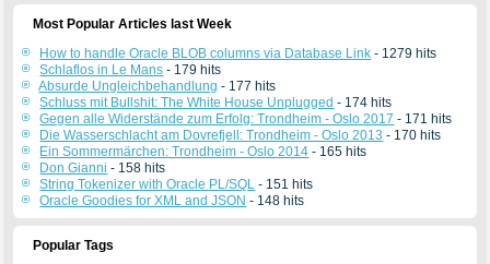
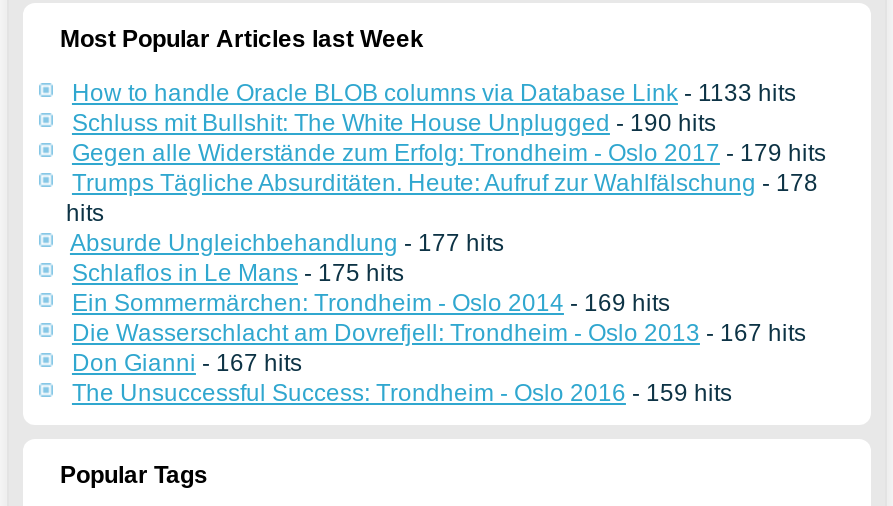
- How to handle Oracle BLOB columns via Database Link - 1279 hits
- Schlaflos in Le Mans - 179 hits
+ How to handle Oracle BLOB columns via Database Link - 1133 hits
+ Schluss mit Bullshit: The White House Unplugged - 190 hits
+ Gegen alle Widerstände zum Erfolg: Trondheim - Oslo 2017 - 179 hits
+ Trumps Tägliche Absurditäten. Heute: Aufruf zur Wahlfälschung - 178
+ hits

moved down: Absurde Ungleichbehandlung - 177 hits

- Schluss mit Bullshit: The White House Unplugged - 174 hits
- Gegen alle Widerstände zum Erfolg: Trondheim - Oslo 2017 - 171 hits
- Die Wasserschlacht am Dovrefjell: Trondheim - Oslo 2013 - 170 hits
- Ein Sommermärchen: Trondheim - Oslo 2014 - 165 hits
- Don Gianni - 158 hits
- String Tokenizer with Oracle PL/SQL - 151 hits
- Oracle Goodies for XML and JSON - 148 hits
+ Schlaflos in Le Mans - 175 hits
+ Ein Sommermärchen: Trondheim - Oslo 2014 - 169 hits
+ Die Wasserschlacht am Dovrefjell: Trondheim - Oslo 2013 - 167 hits
+ Don Gianni - 167 hits
+ The Unsuccessful Success: Trondheim - Oslo 2016 - 159 hits
